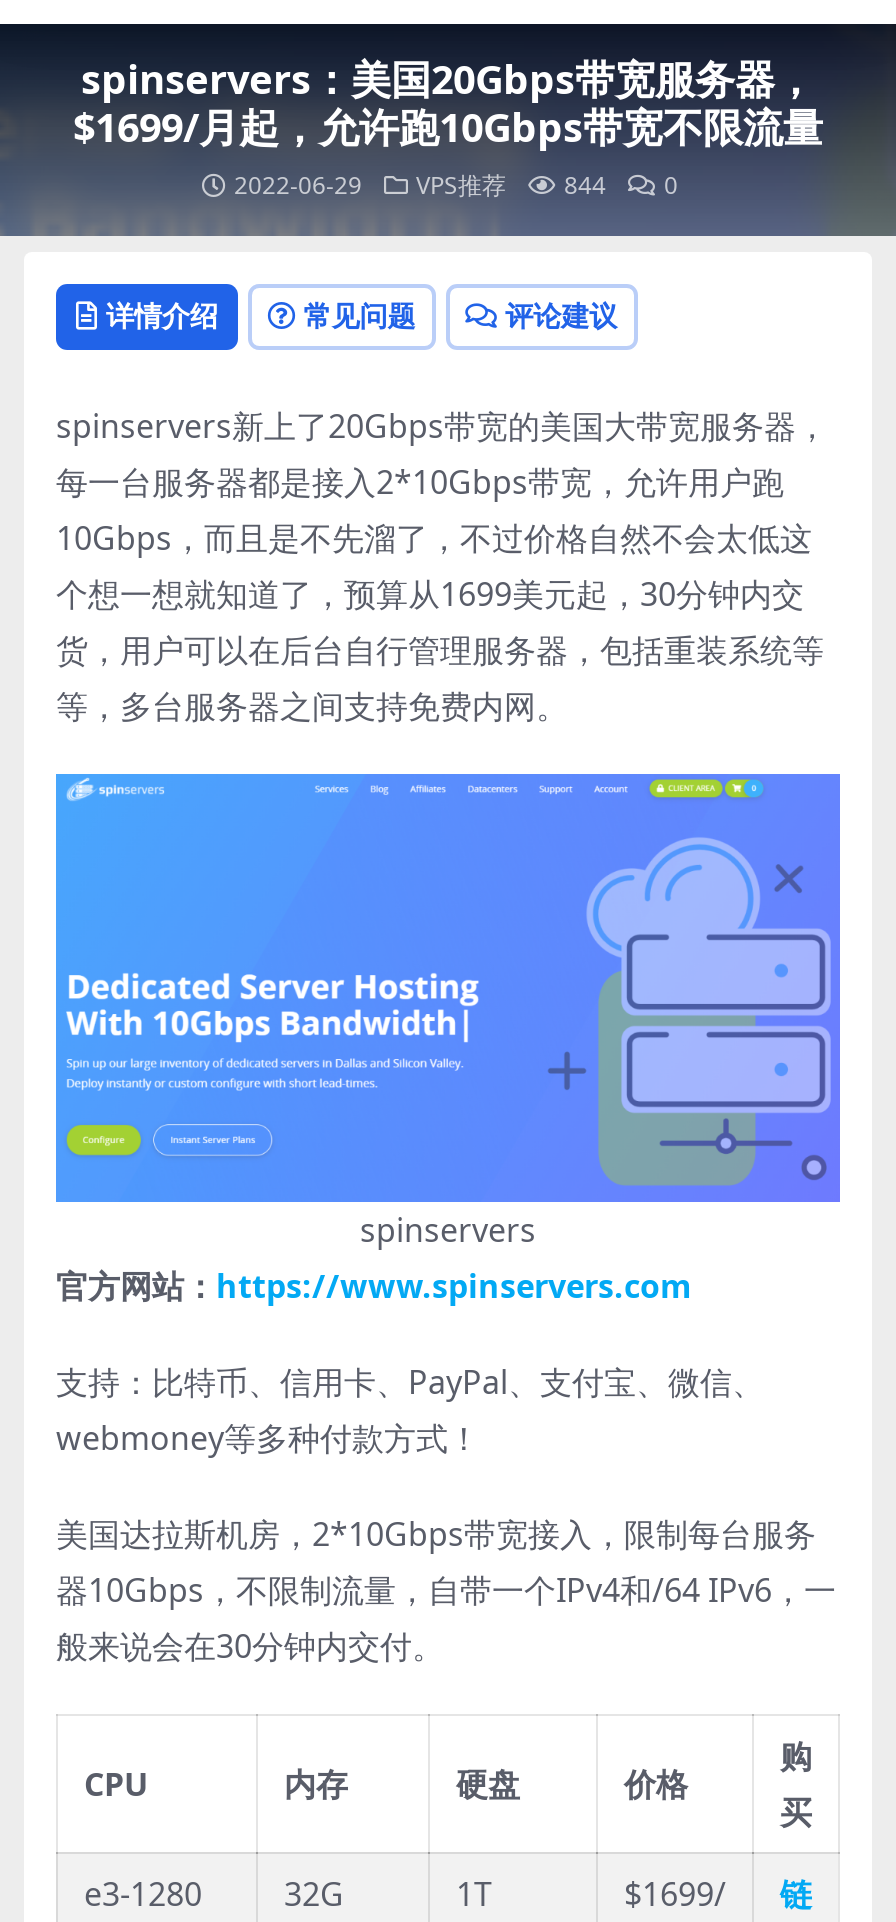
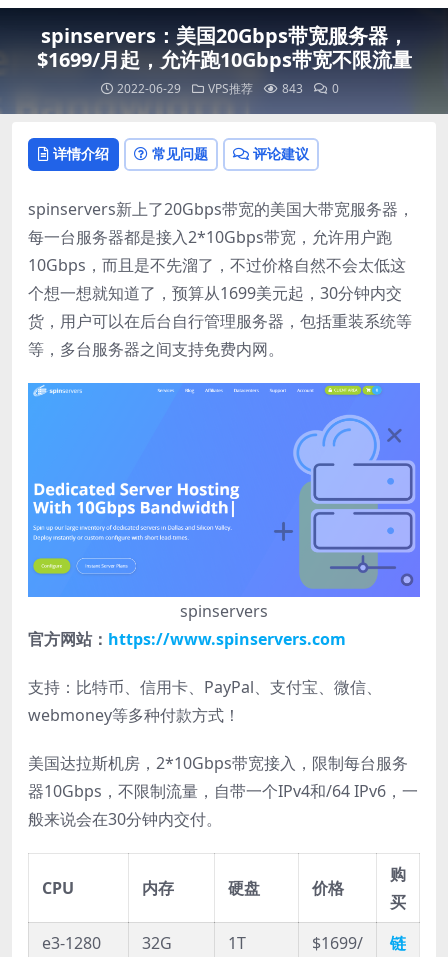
- 2022-06-29 VPS推荐 844 0
+ 2022-06-29 VPS推荐 843 0
